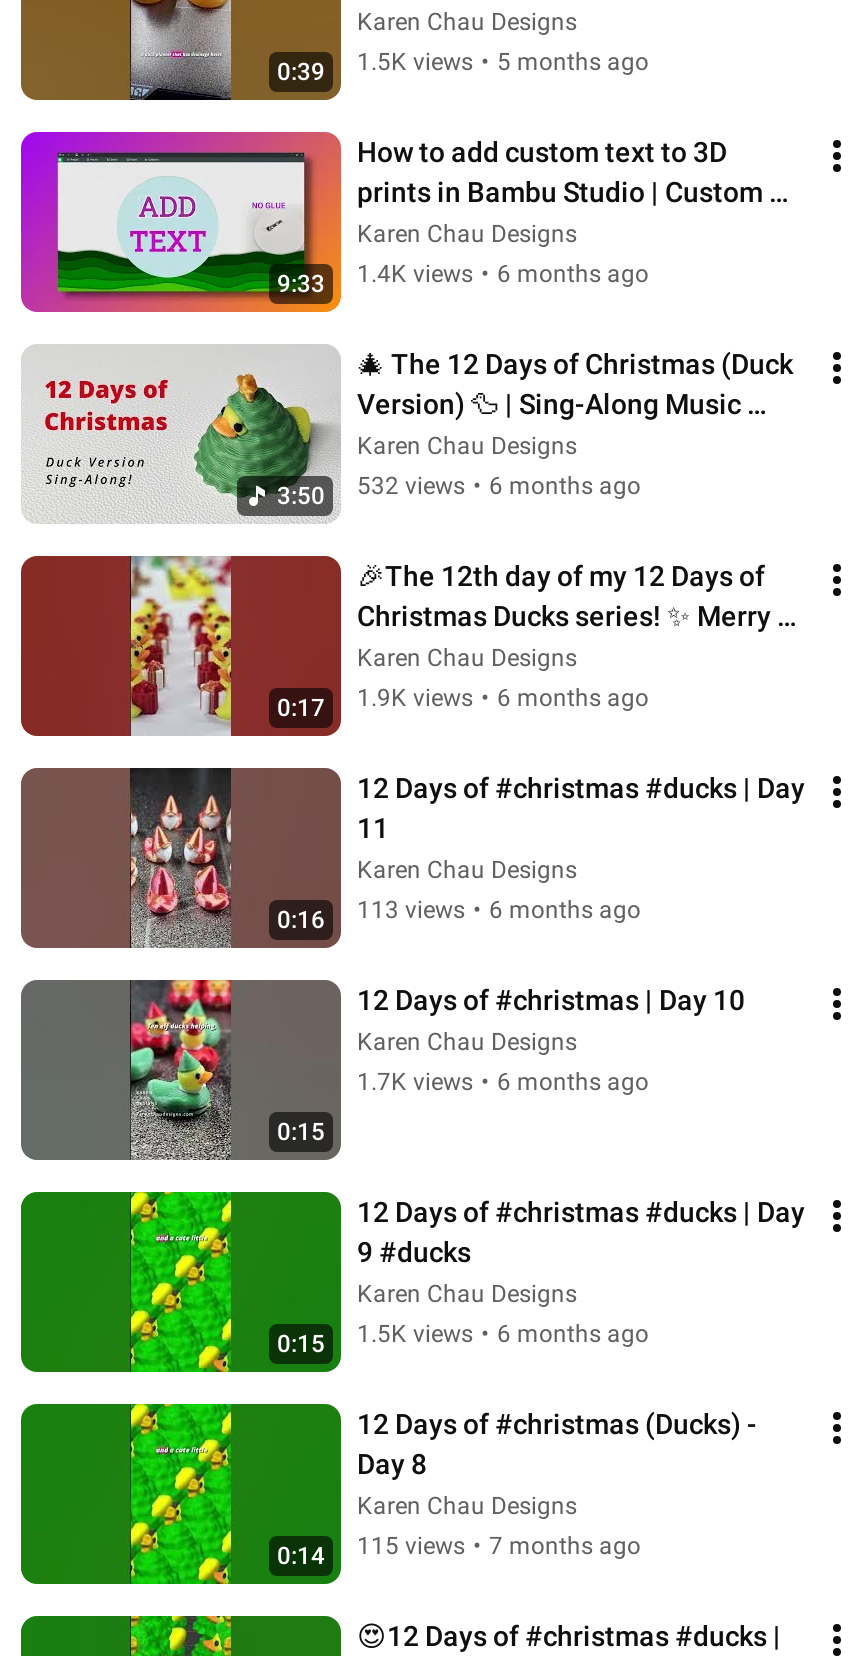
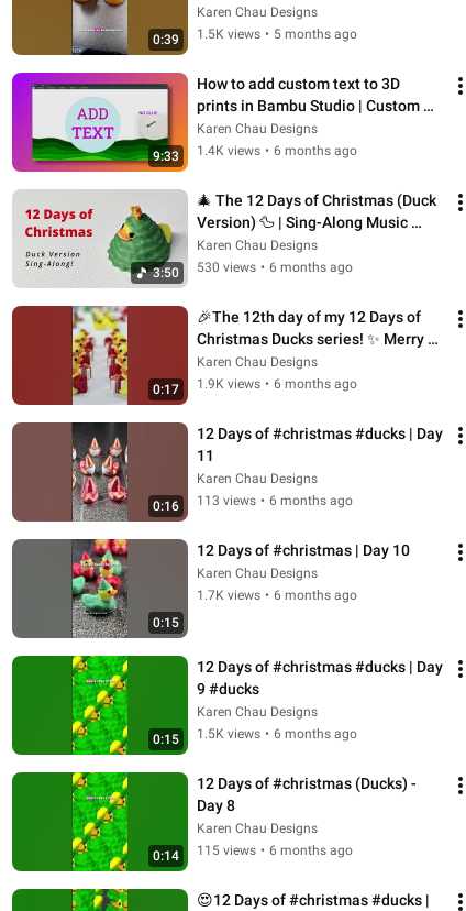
- 532 views • 6 months ago
+ 530 views • 6 months ago

- 115 views • 7 months ago
+ 115 views • 6 months ago
